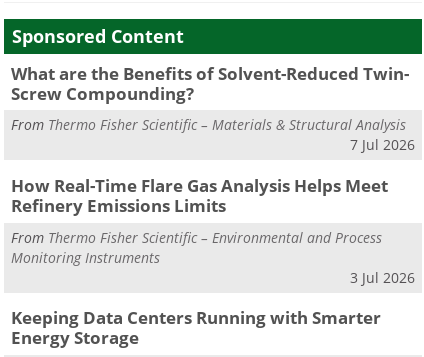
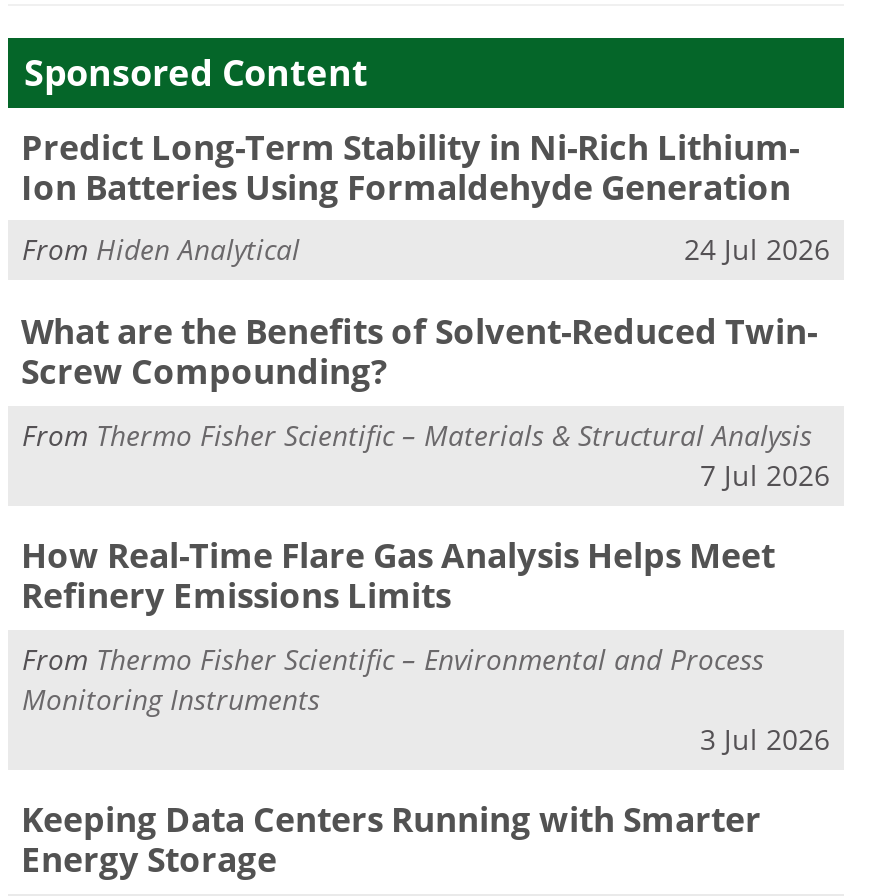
+ Predict Long-Term Stability in Ni-Rich Lithium-
+ Ion Batteries Using Formaldehyde Generation
+ From Hiden Analytical
+ 24 Jul 2026
